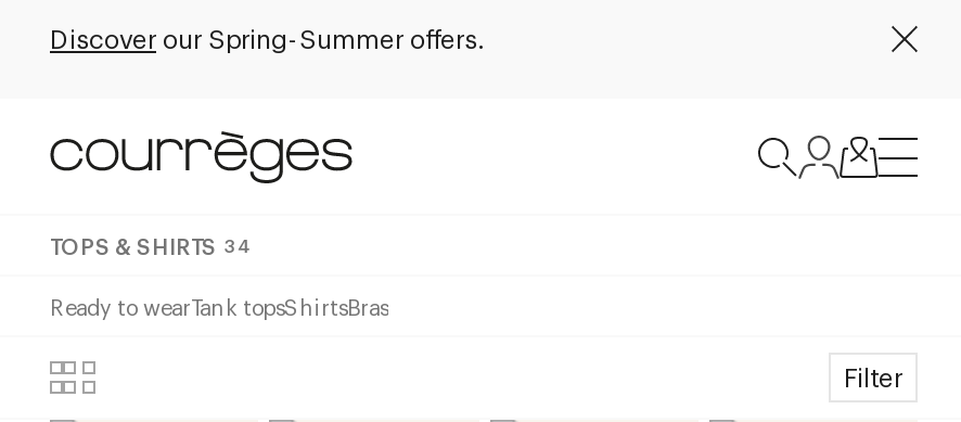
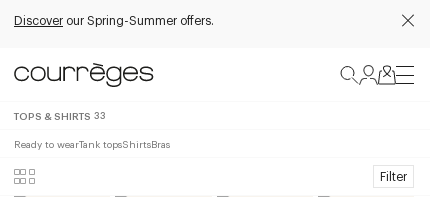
- TOPS & SHIRTS 34
+ TOPS & SHIRTS 33
